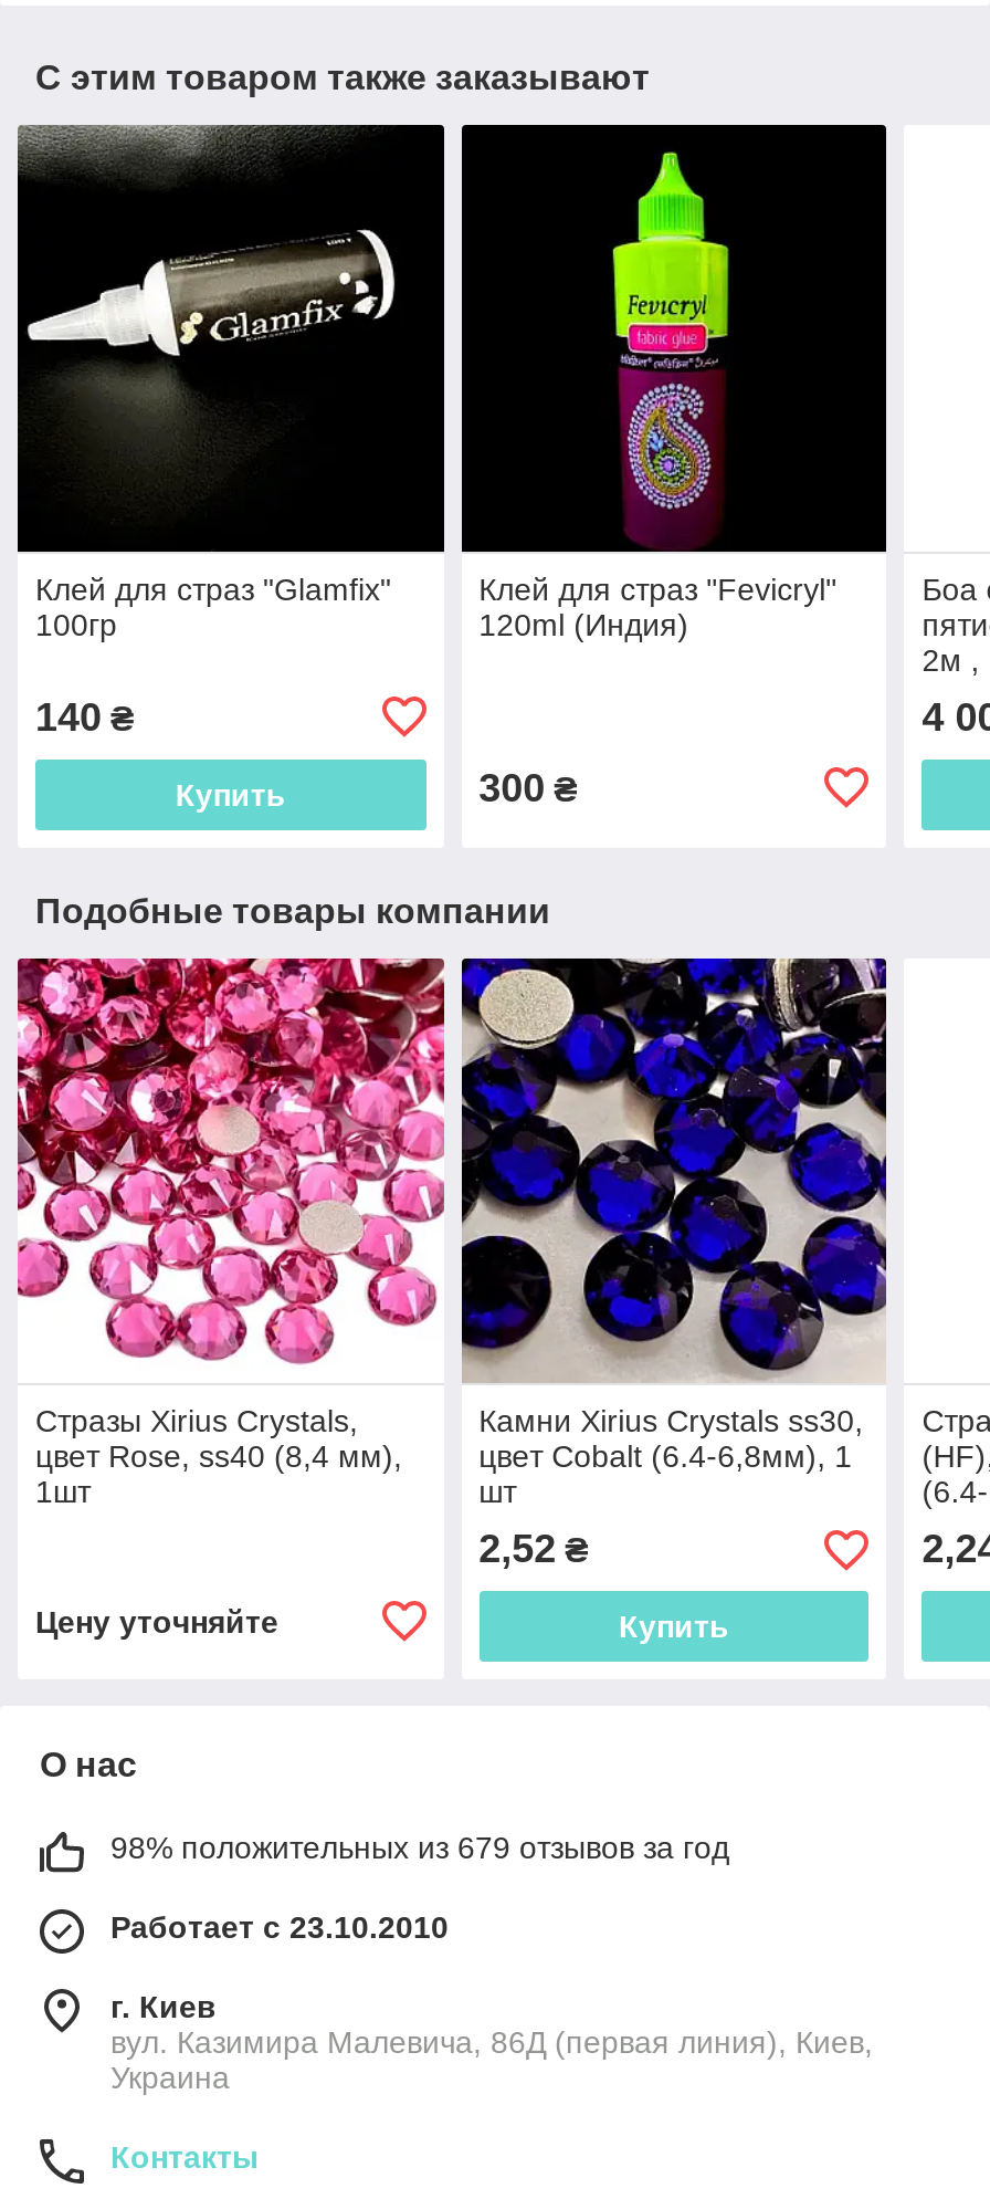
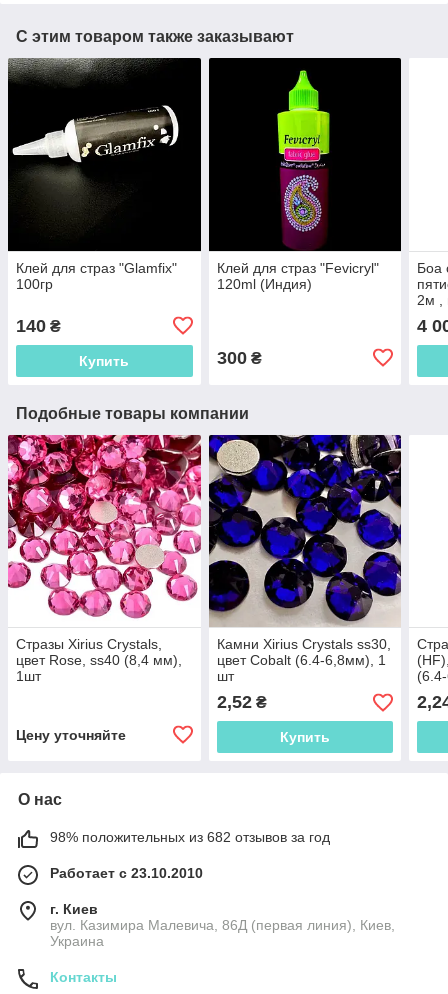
- 98% положительных из 679 отзывов за год
+ 98% положительных из 682 отзывов за год
